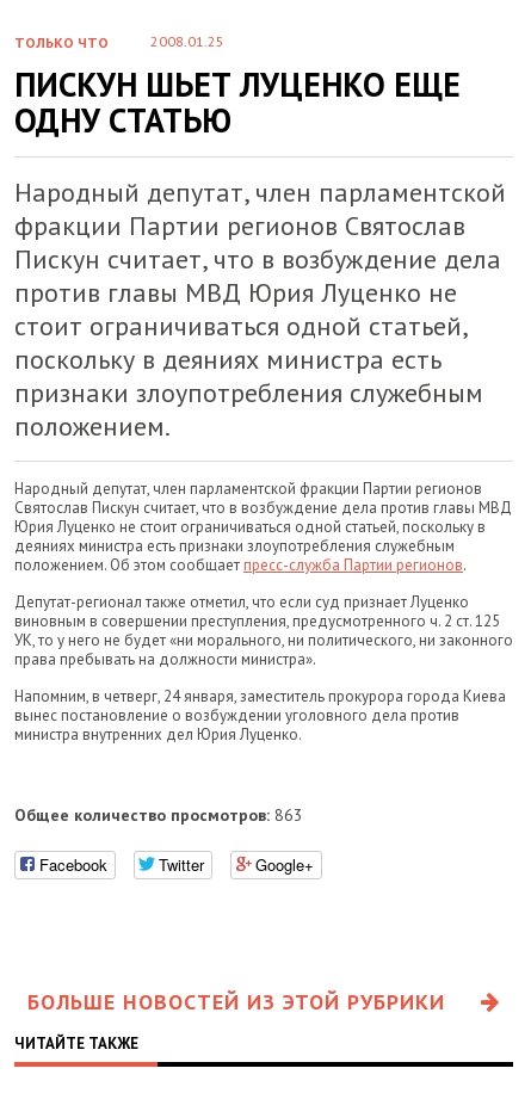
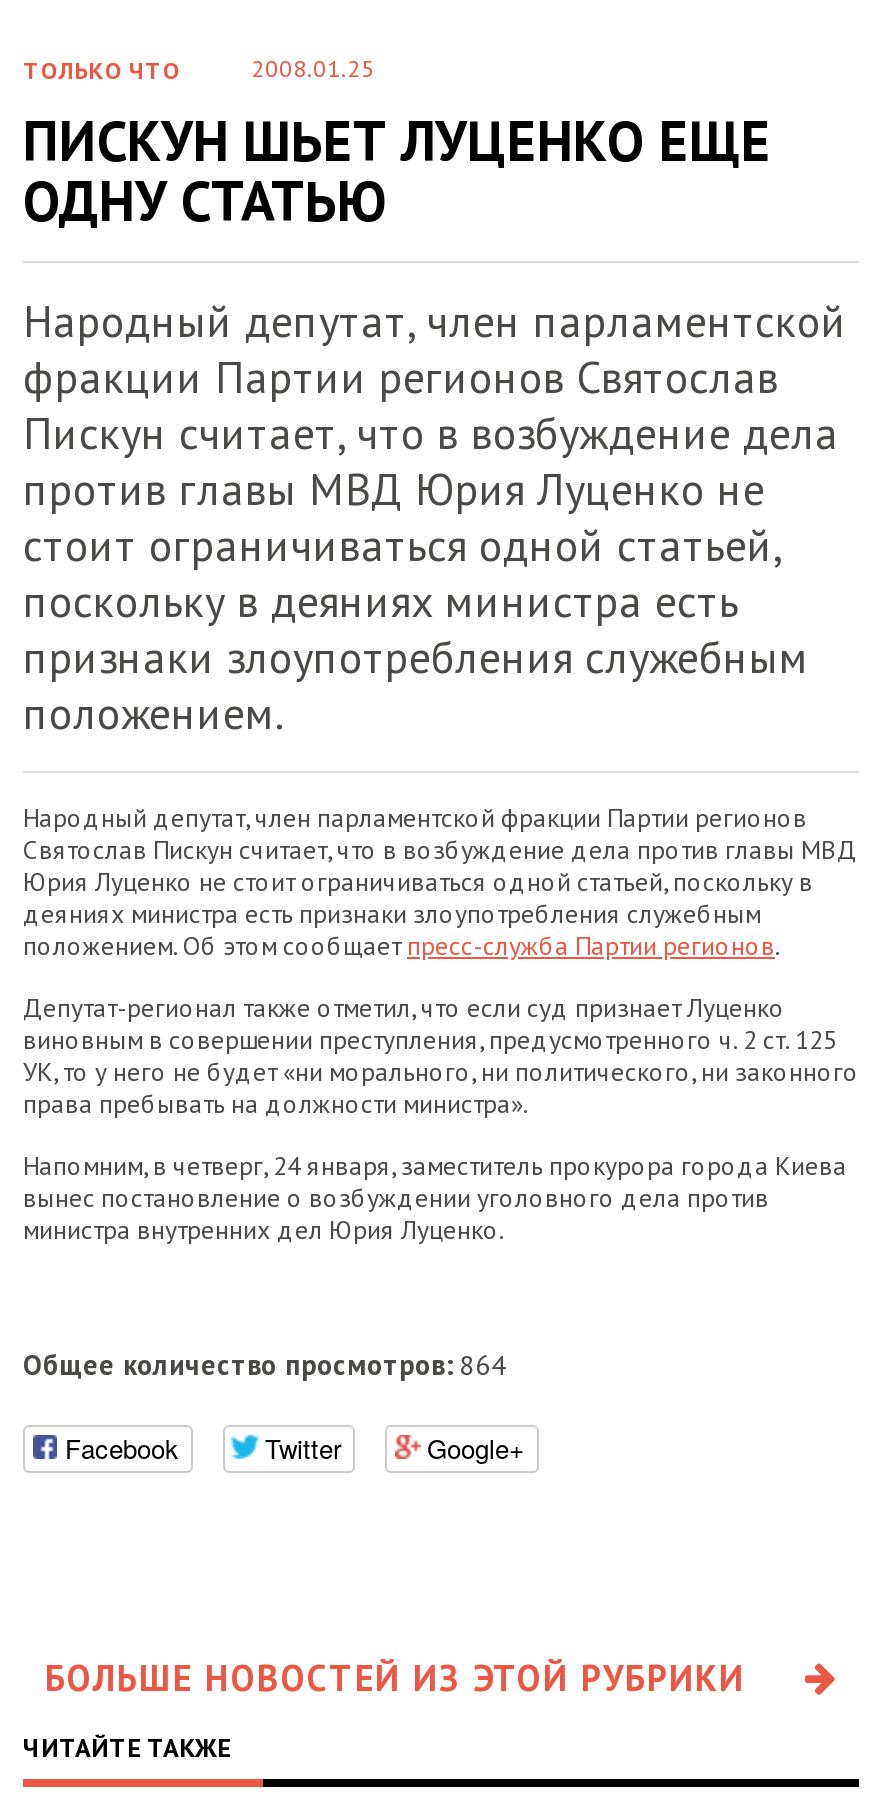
- Общее количество просмотров: 863
+ Общее количество просмотров: 864
